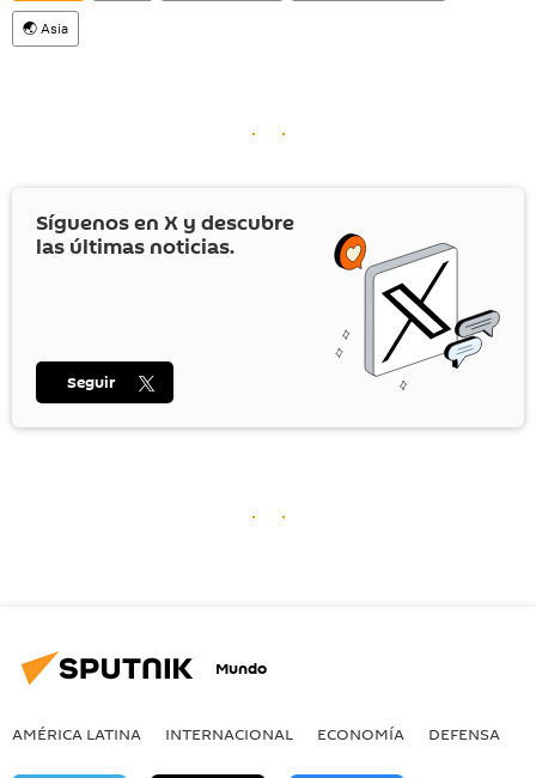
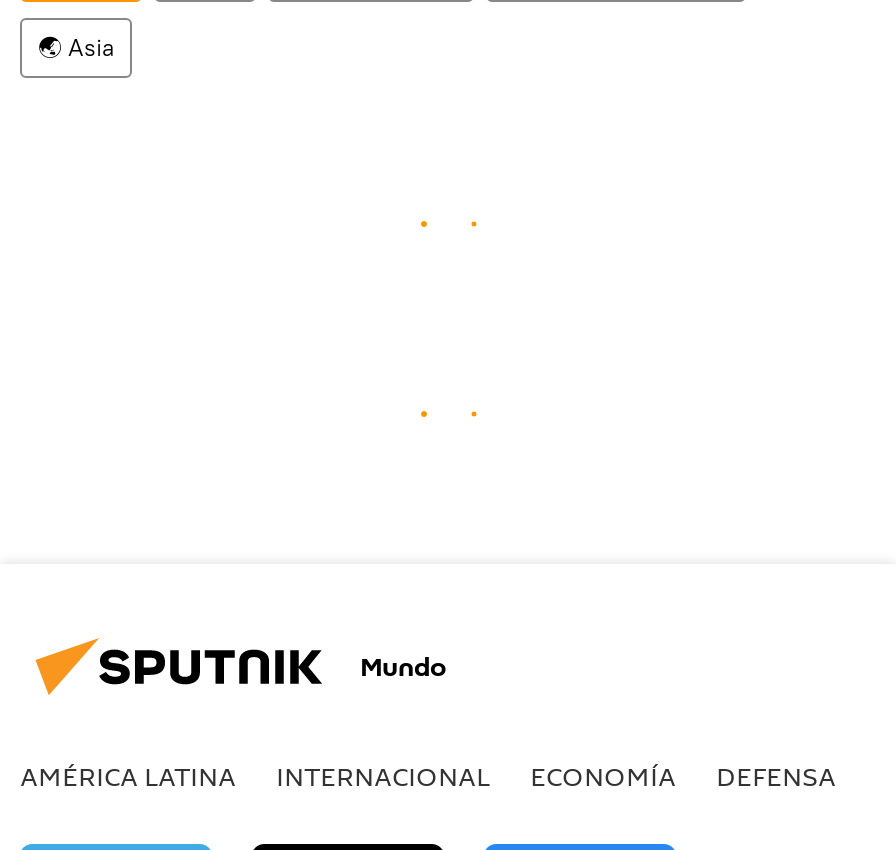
- [image]
- Síguenos en X y descubre
- las últimas noticias.

- Seguir
